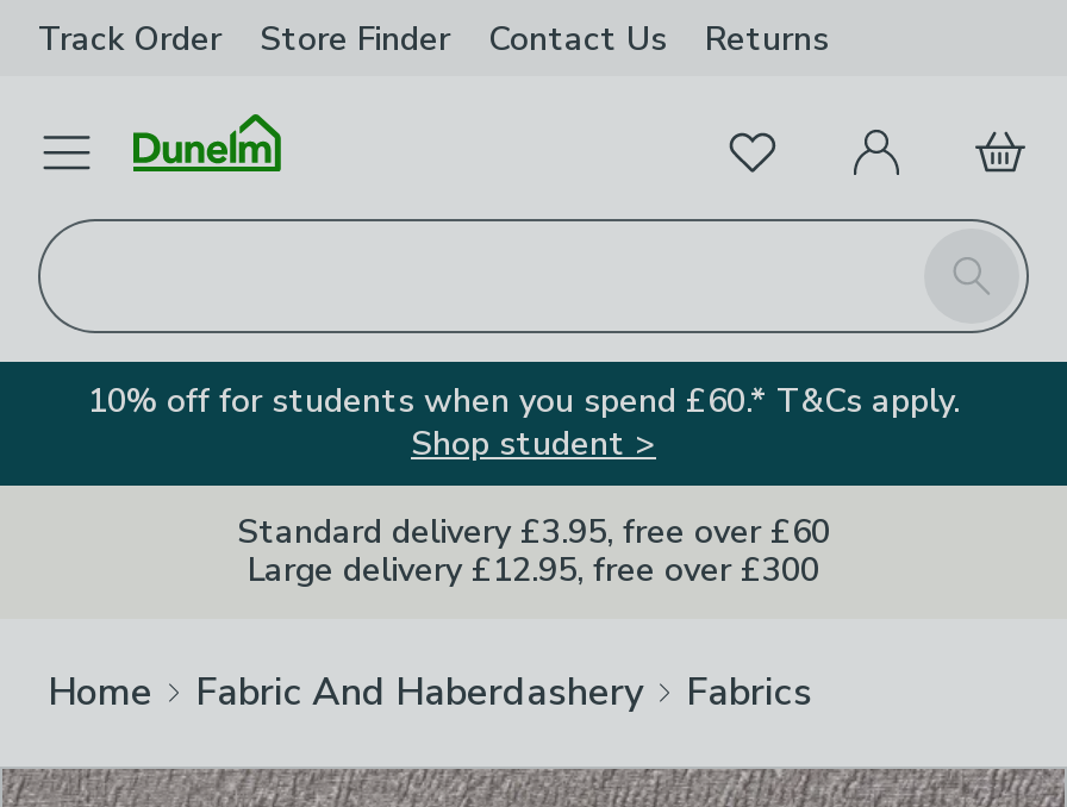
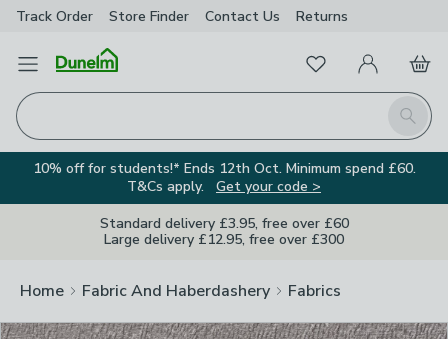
- 10% off for students when you spend £60.* T&Cs apply.
- Shop student >
+ 10% off for students!* Ends 12th Oct. Minimum spend £60.
+ T&Cs apply. Get your code >
